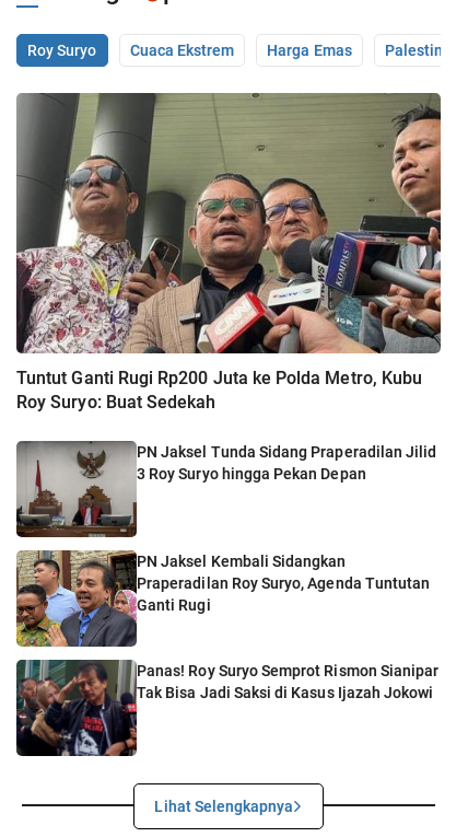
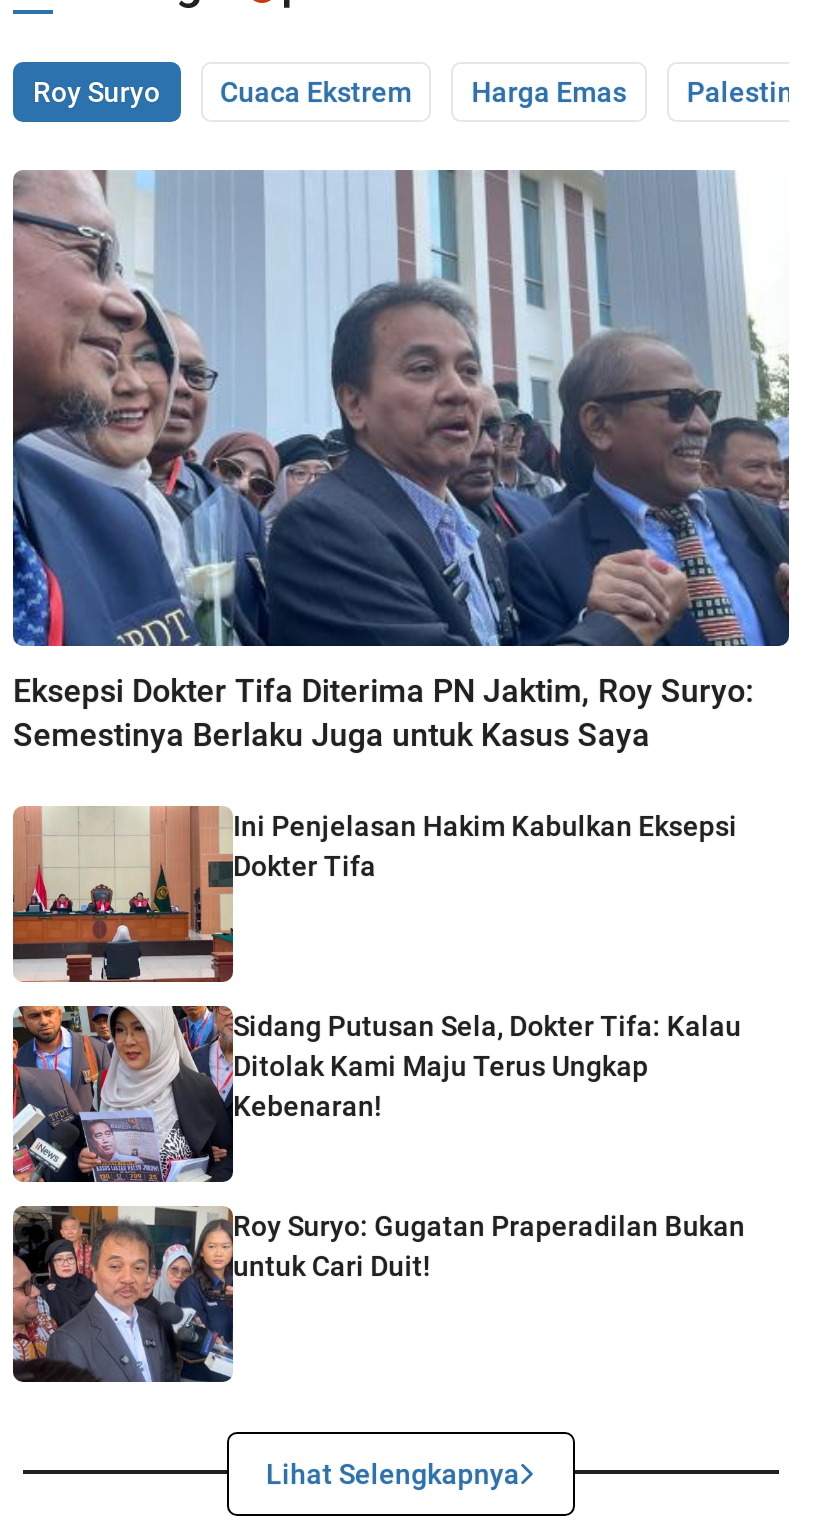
- [image]
- Tuntut Ganti Rugi Rp200 Juta ke Polda Metro, Kubu
- Roy Suryo: Buat Sedekah
+ [image]
+ Eksepsi Dokter Tifa Diterima PN Jaktim, Roy Suryo:
+ Semestinya Berlaku Juga untuk Kasus Saya

- [image]
- PN Jaksel Tunda Sidang Praperadilan Jilid
- 3 Roy Suryo hingga Pekan Depan
+ [image]
+ Ini Penjelasan Hakim Kabulkan Eksepsi
+ Dokter Tifa

- [image]
- PN Jaksel Kembali Sidangkan
- Praperadilan Roy Suryo, Agenda Tuntutan
- Ganti Rugi
+ [image]
+ Sidang Putusan Sela, Dokter Tifa: Kalau
+ Ditolak Kami Maju Terus Ungkap
+ Kebenaran!

- [image]
- Panas! Roy Suryo Semprot Rismon Sianipar
- Tak Bisa Jadi Saksi di Kasus Ijazah Jokowi
+ [image]
+ Roy Suryo: Gugatan Praperadilan Bukan
+ untuk Cari Duit!
